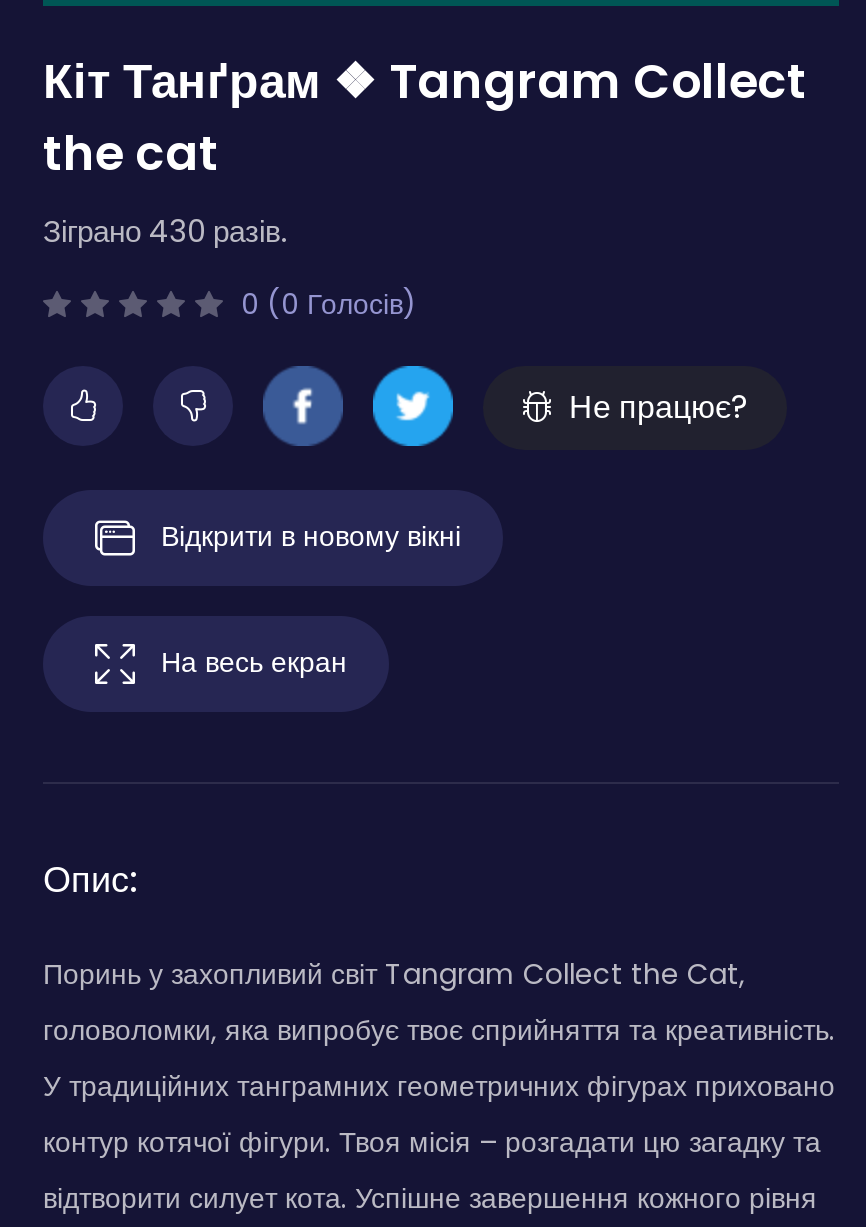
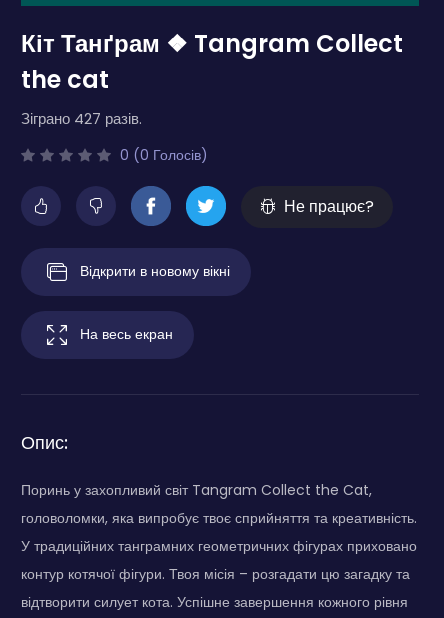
- Зіграно 430 разів.
+ Зіграно 427 разів.
